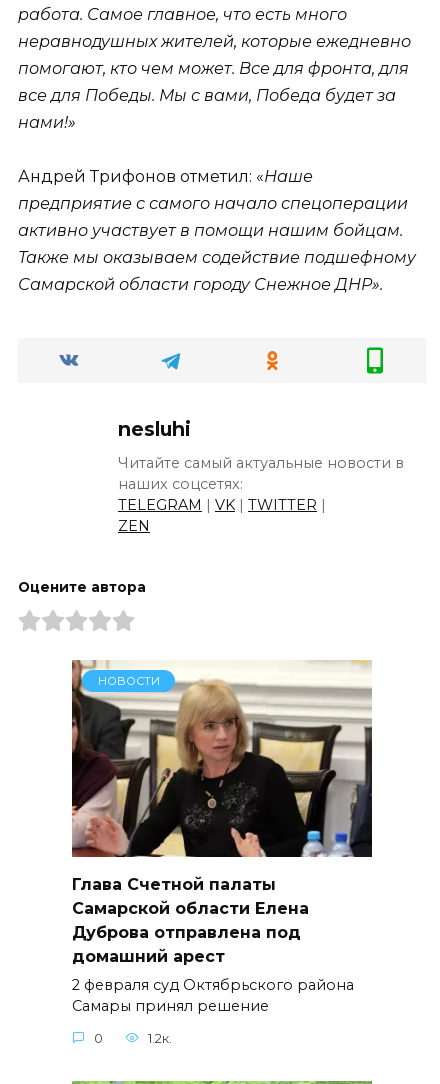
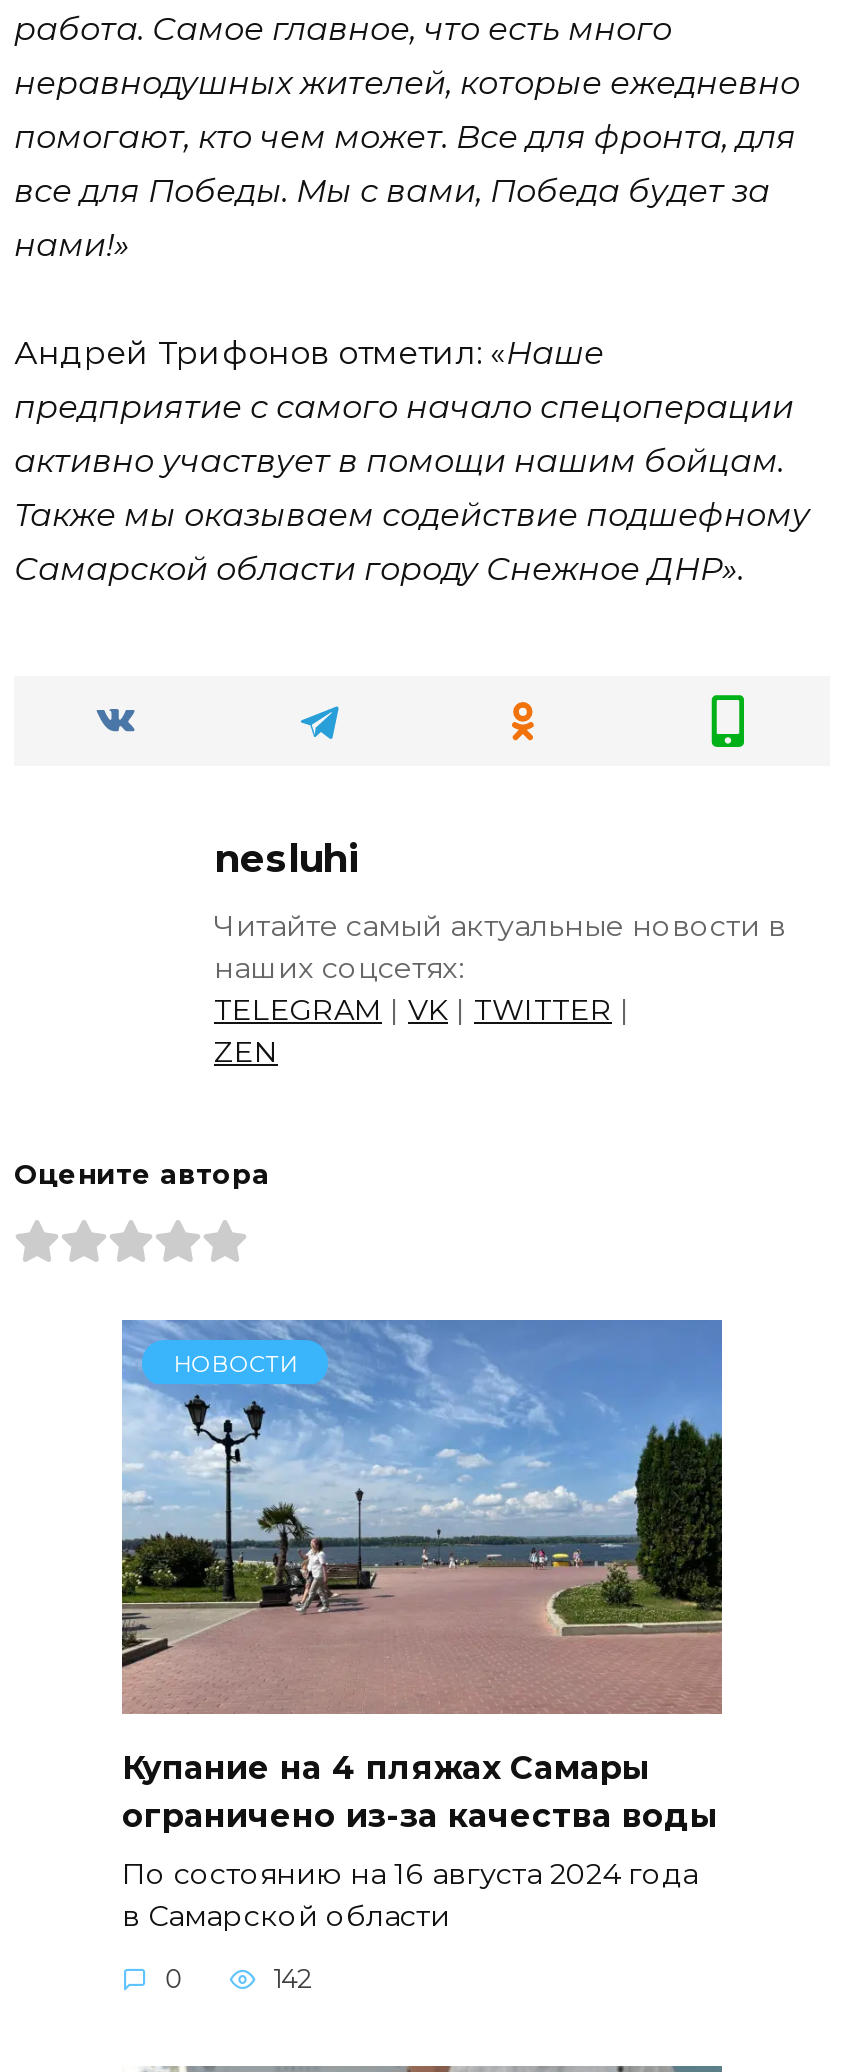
- [image]
- Глава Счетной палаты
- Самарской области Елена
- Дуброва отправлена под
- домашний арест
+ [image]
+ Купание на 4 пляжах Самары
+ ограничено из-за качества воды

- 2 февраля суд Октябрьского района
- Самары принял решение
+ По состоянию на 16 августа 2024 года
+ в Самарской области

- 1.2к.
+ 142
